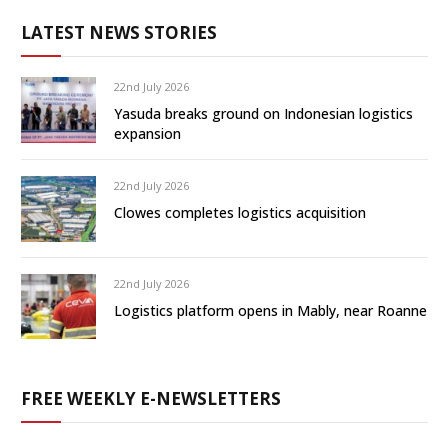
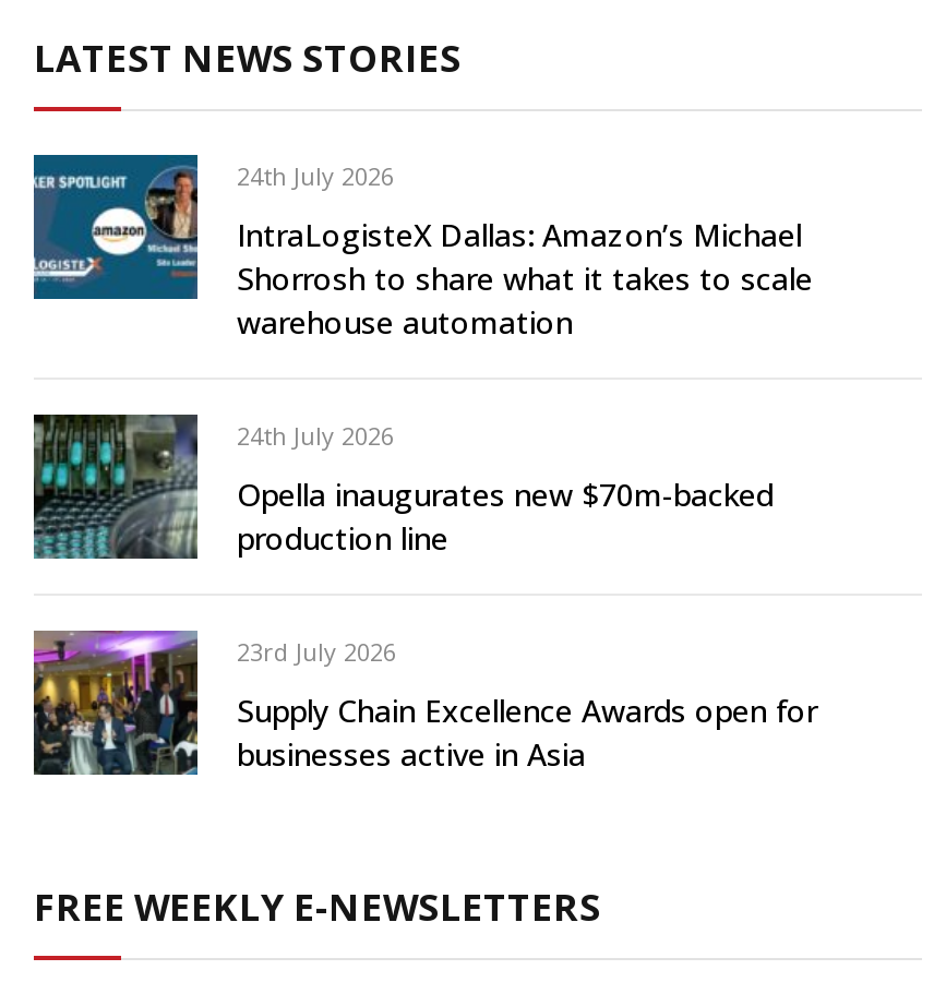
- [image]
- 22nd July 2026
+ [image]
+ 24th July 2026

- Yasuda breaks ground on Indonesian logistics
- expansion
+ IntraLogisteX Dallas: Amazon’s Michael
+ Shorrosh to share what it takes to scale
+ warehouse automation

- [image]
- 22nd July 2026
+ [image]
+ 24th July 2026

- Clowes completes logistics acquisition
+ Opella inaugurates new $70m-backed
+ production line

- [image]
- 22nd July 2026
+ [image]
+ 23rd July 2026

- Logistics platform opens in Mably, near Roanne
+ Supply Chain Excellence Awards open for
+ businesses active in Asia
